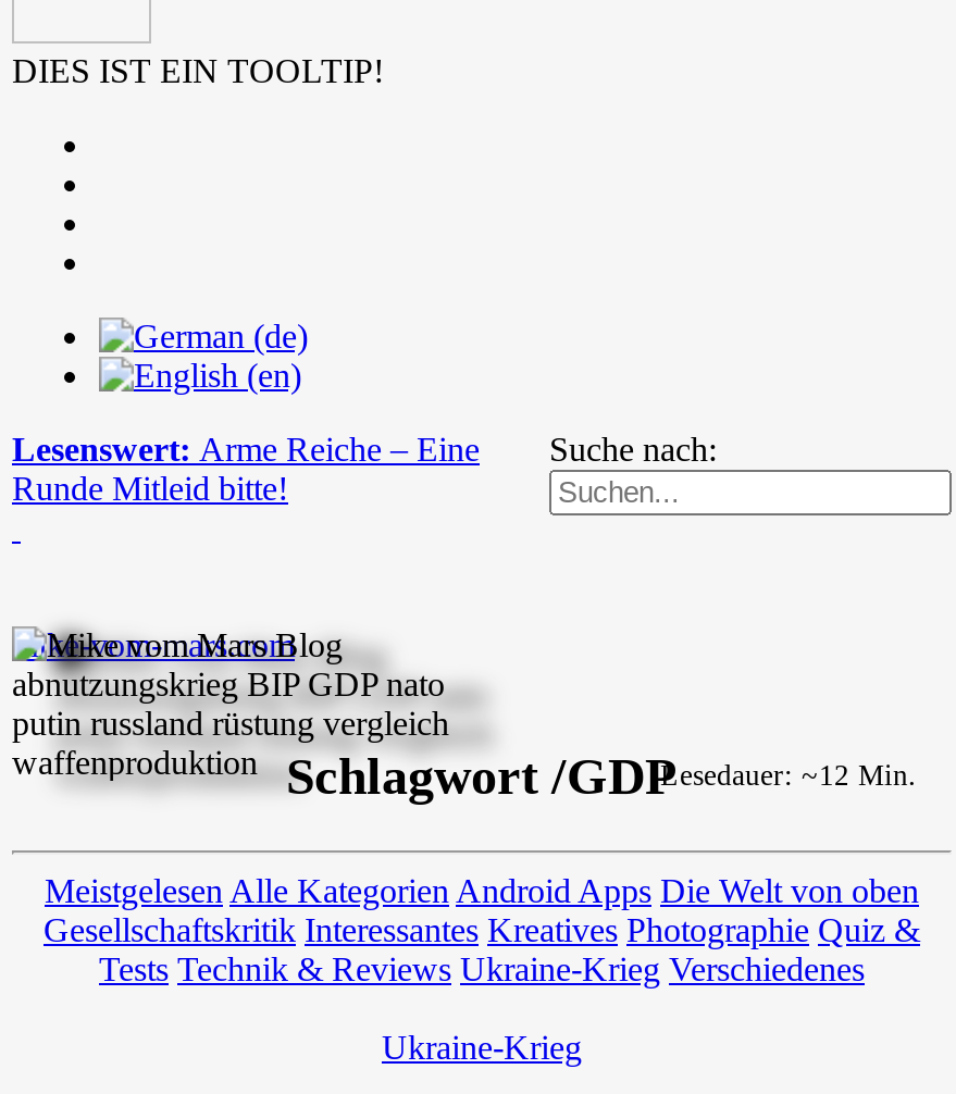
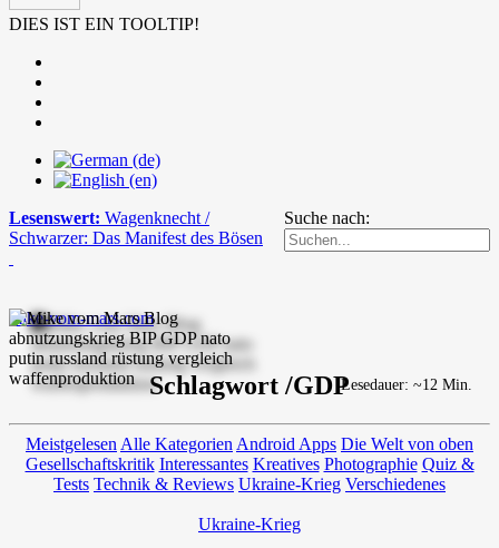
- Lesenswert: Arme Reiche – Eine
- Runde Mitleid bitte!
+ Lesenswert: Wagenknecht /
+ Schwarzer: Das Manifest des Bösen
